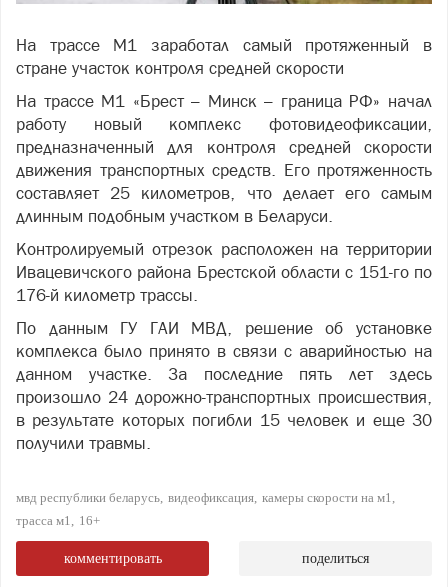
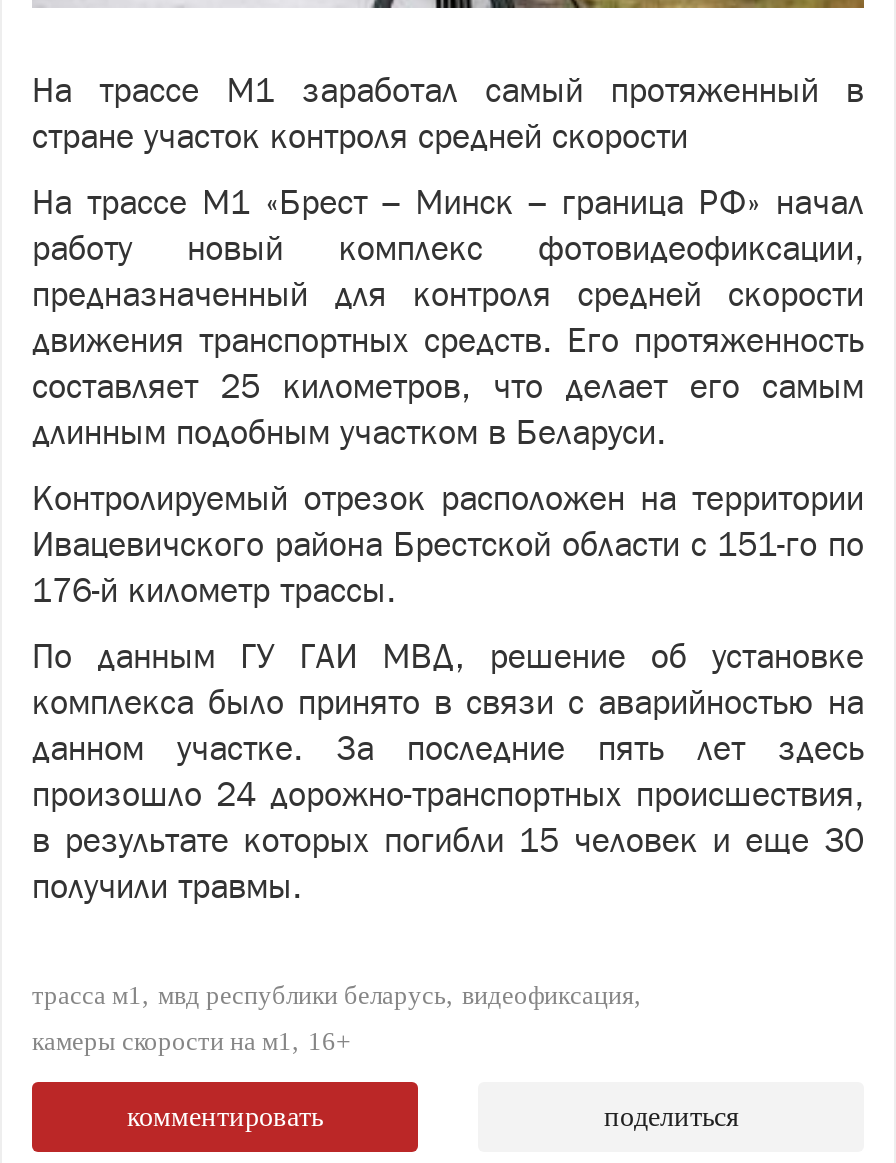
- мвд республики беларусь видеофиксация камеры скорости на м1
+ трасса м1 мвд республики беларусь видеофиксация

- трасса м1 16+
+ камеры скорости на м1 16+
